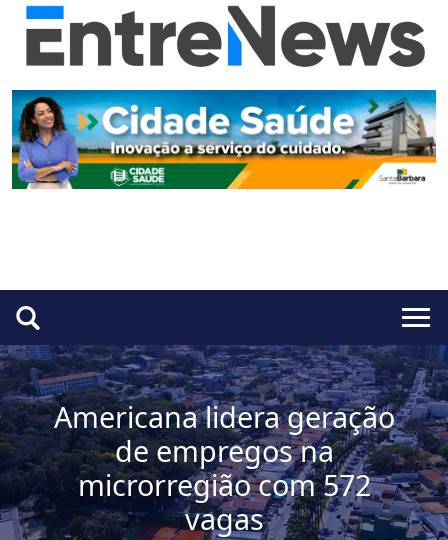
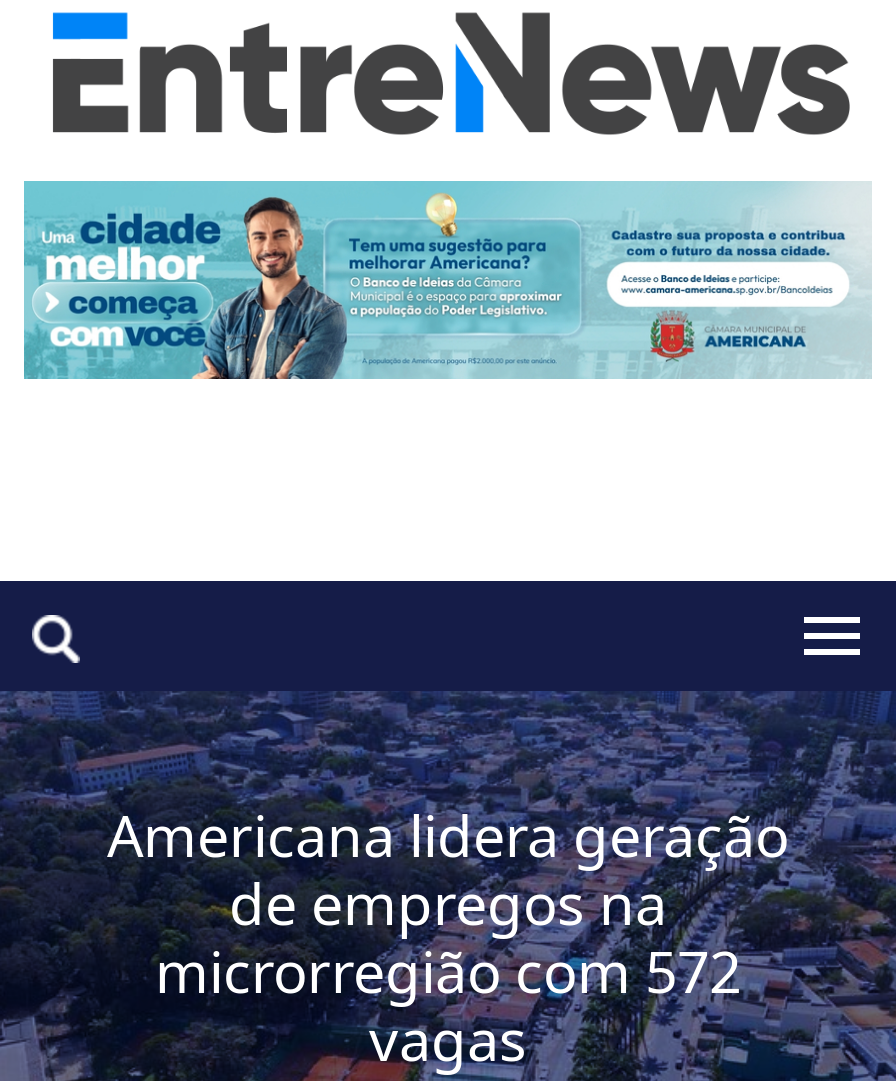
- [image]
+ [image]
